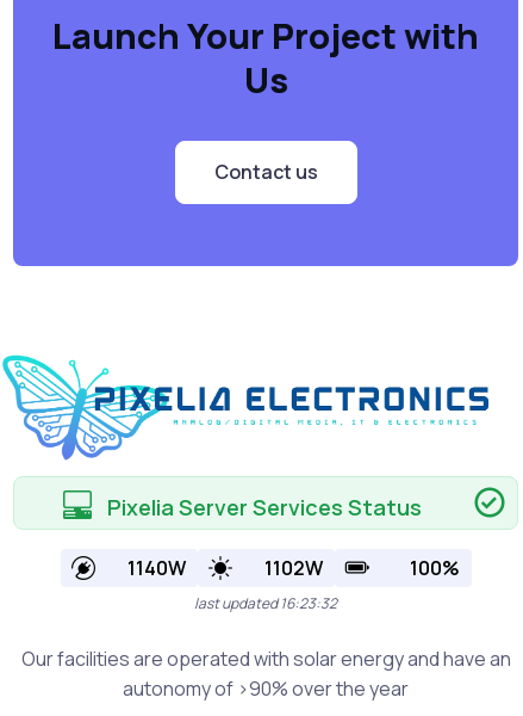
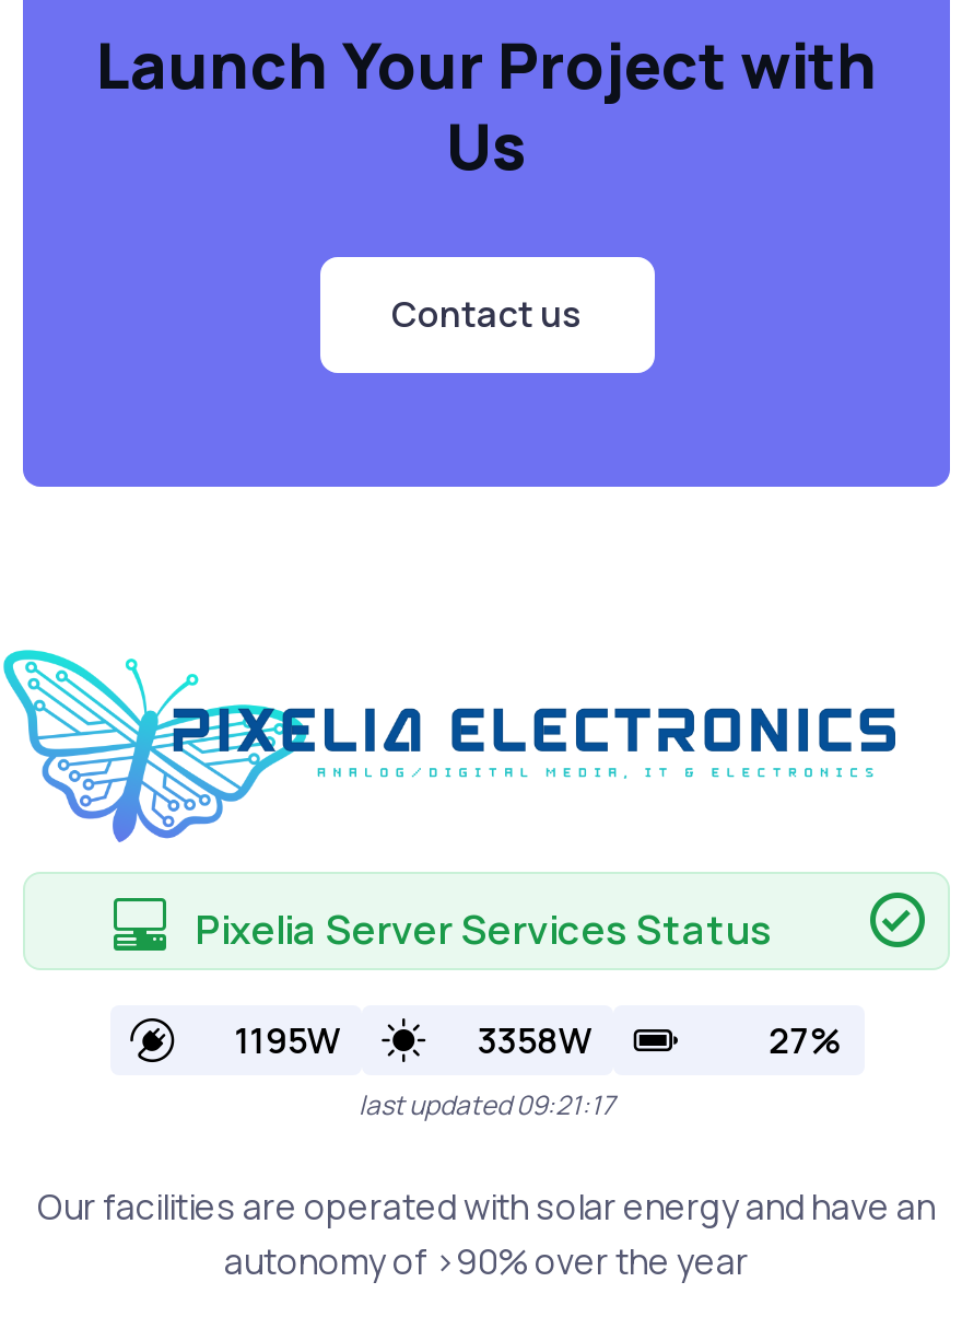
- 1140W
- 1102W
- 100%
- last updated 16:23:32
+ 1195W
+ 3358W
+ 27%
+ last updated 09:21:17
